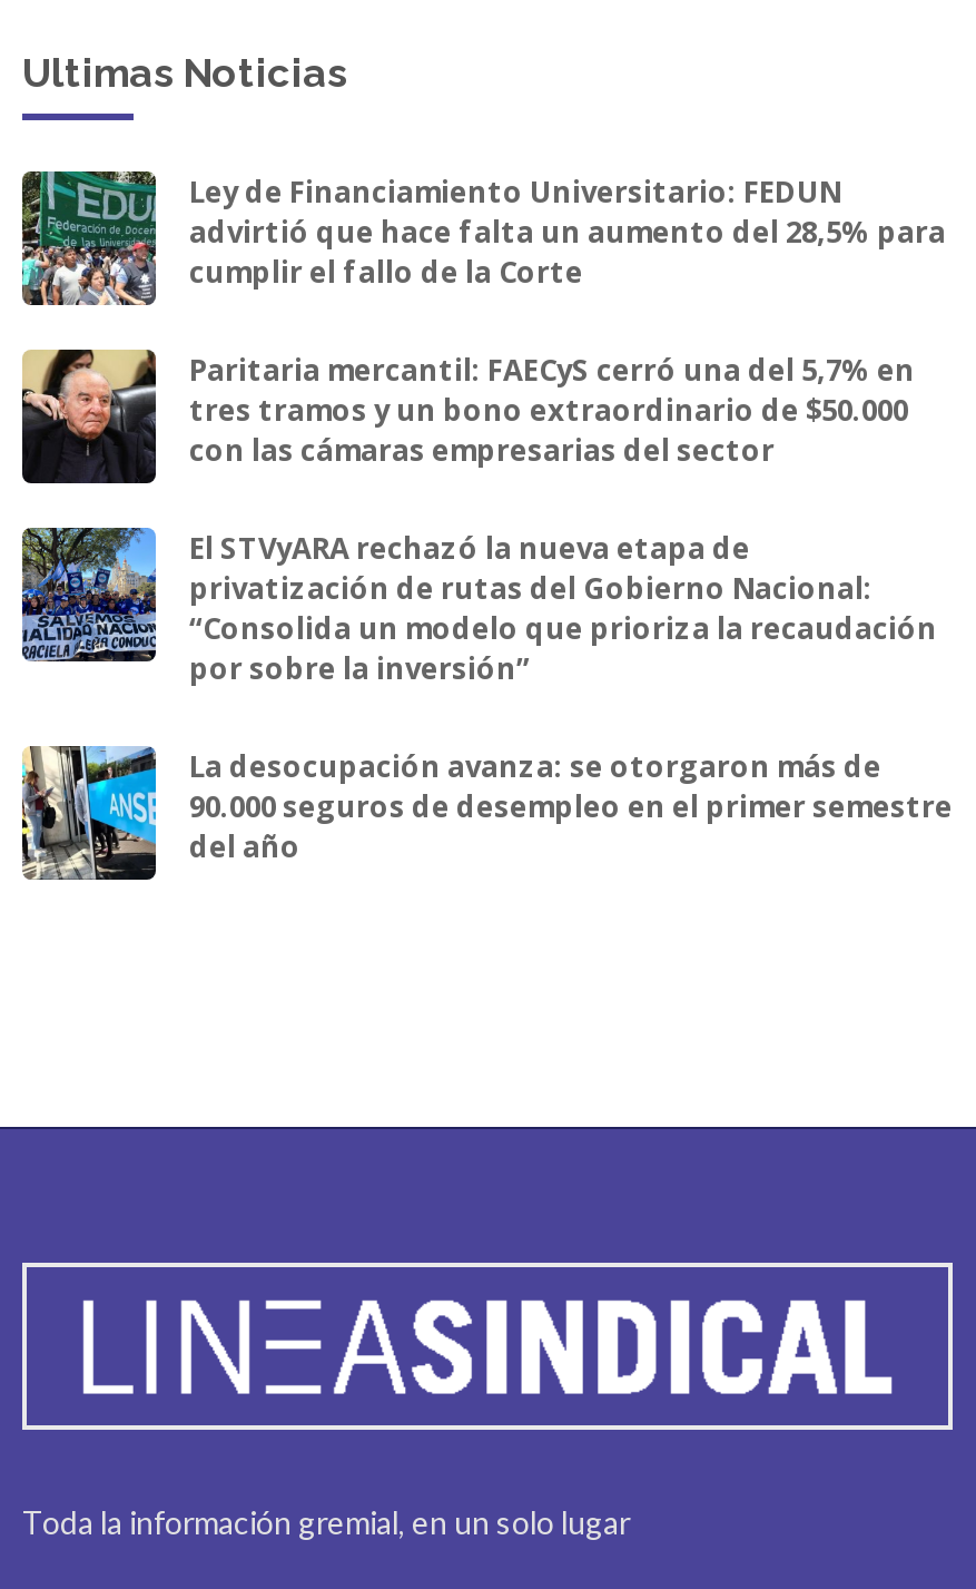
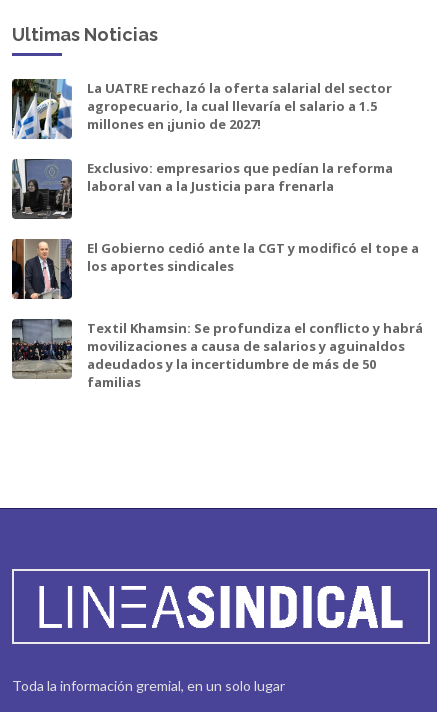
- [image]
- Ley de Financiamiento Universitario: FEDUN
- advirtió que hace falta un aumento del 28,5% para
- cumplir el fallo de la Corte
+ [image]
+ La UATRE rechazó la oferta salarial del sector
+ agropecuario, la cual llevaría el salario a 1.5
+ millones en ¡junio de 2027!

- [image]
- Paritaria mercantil: FAECyS cerró una del 5,7% en
- tres tramos y un bono extraordinario de $50.000
- con las cámaras empresarias del sector
+ [image]
+ Exclusivo: empresarios que pedían la reforma
+ laboral van a la Justicia para frenarla

- [image]
- El STVyARA rechazó la nueva etapa de
- privatización de rutas del Gobierno Nacional:
- “Consolida un modelo que prioriza la recaudación
- por sobre la inversión”
+ [image]
+ El Gobierno cedió ante la CGT y modificó el tope a
+ los aportes sindicales

- [image]
- La desocupación avanza: se otorgaron más de
- 90.000 seguros de desempleo en el primer semestre
- del año
+ [image]
+ Textil Khamsin: Se profundiza el conflicto y habrá
+ movilizaciones a causa de salarios y aguinaldos
+ adeudados y la incertidumbre de más de 50
+ familias
